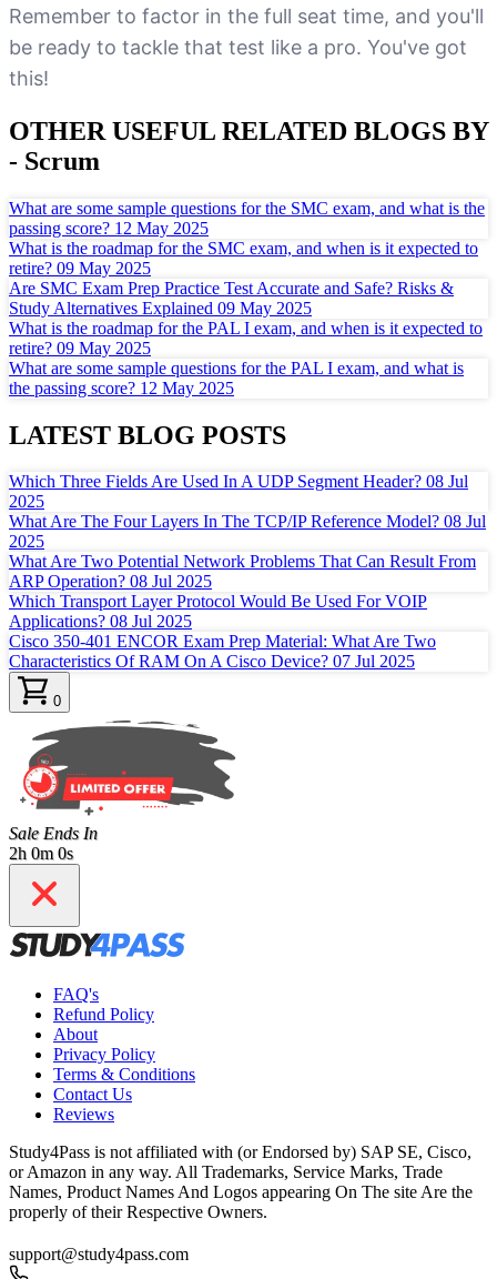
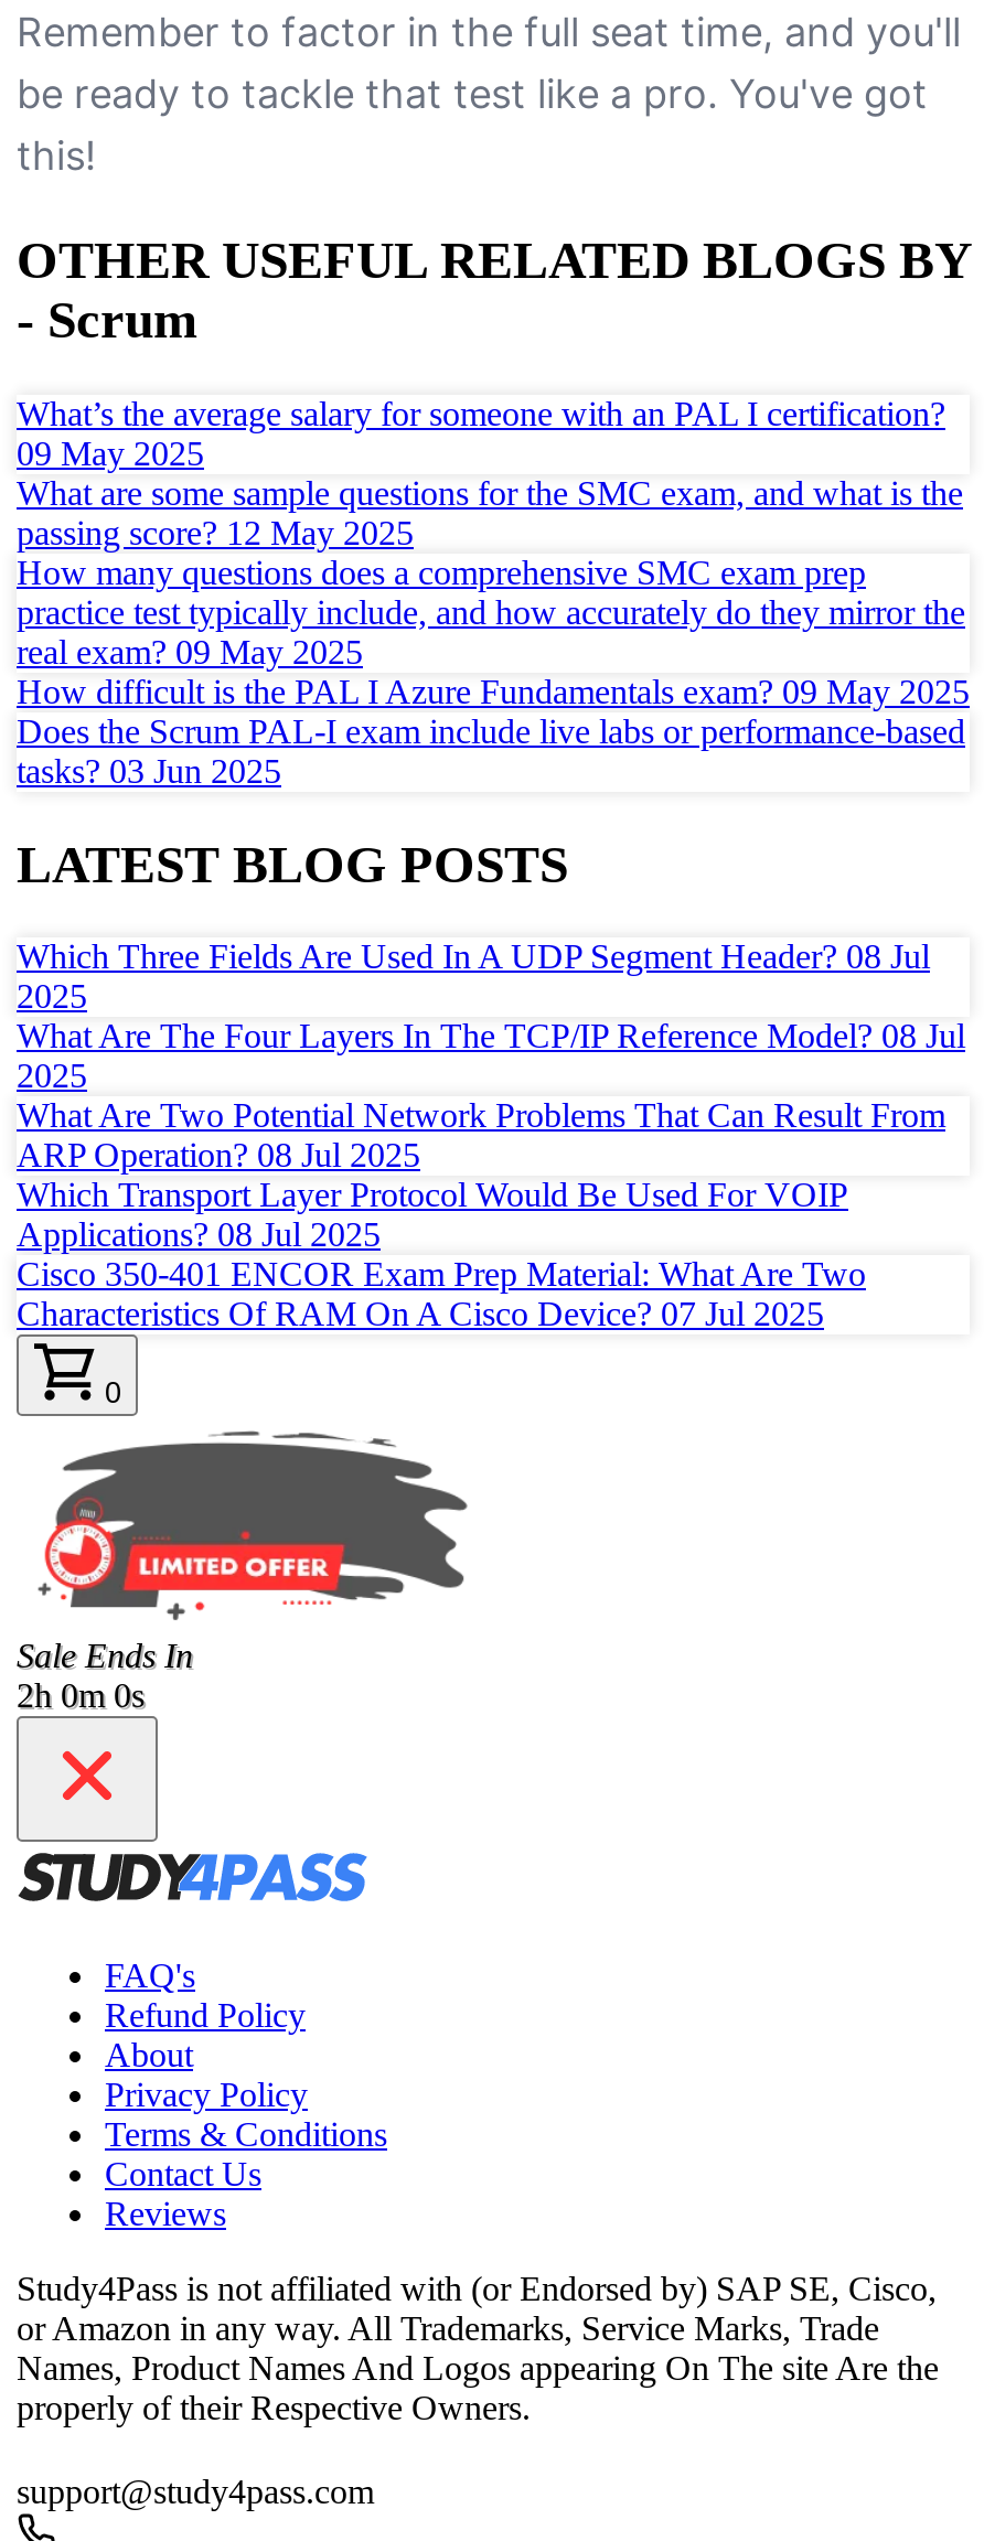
+ What’s the average salary for someone with an PAL I certification?
+ 09 May 2025

moved down: What are some sample questions for the SMC exam, and what is the | passing score? 12 May 2025

- What is the roadmap for the SMC exam, and when is it expected to
- retire? 09 May 2025
- Are SMC Exam Prep Practice Test Accurate and Safe? Risks &
- Study Alternatives Explained 09 May 2025
- What is the roadmap for the PAL I exam, and when is it expected to
- retire? 09 May 2025
- What are some sample questions for the PAL I exam, and what is
- the passing score? 12 May 2025
+ How many questions does a comprehensive SMC exam prep
+ practice test typically include, and how accurately do they mirror the
+ real exam? 09 May 2025
+ How difficult is the PAL I Azure Fundamentals exam? 09 May 2025
+ Does the Scrum PAL-I exam include live labs or performance-based
+ tasks? 03 Jun 2025
